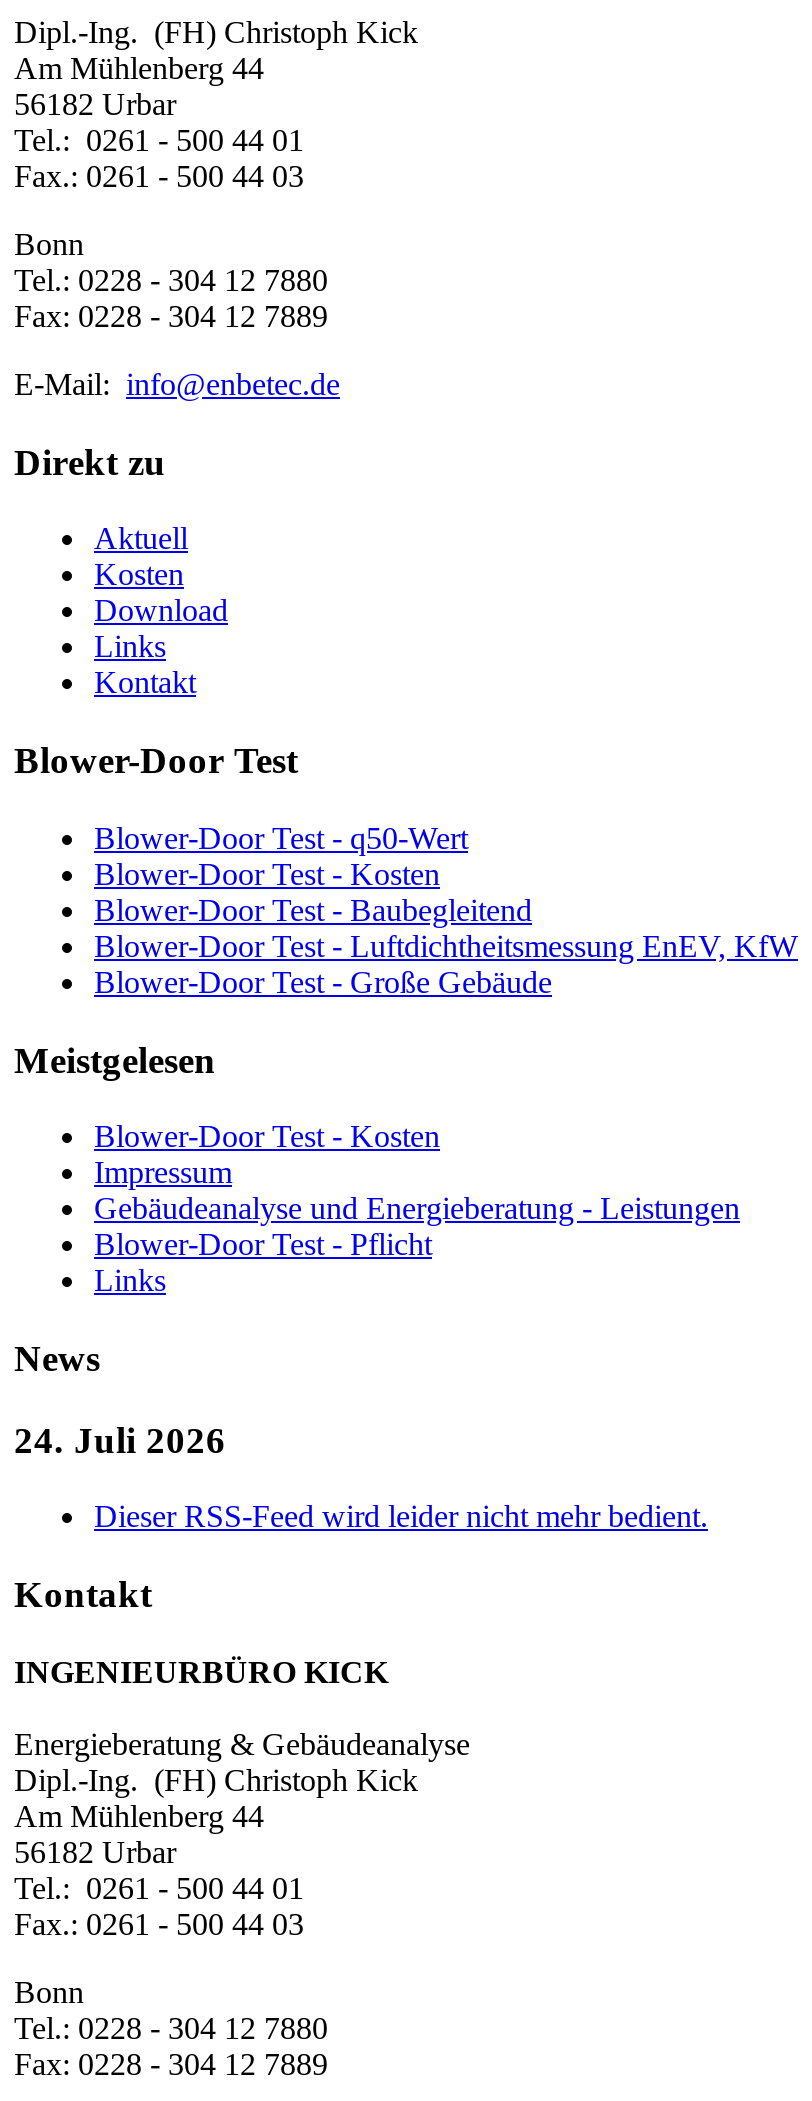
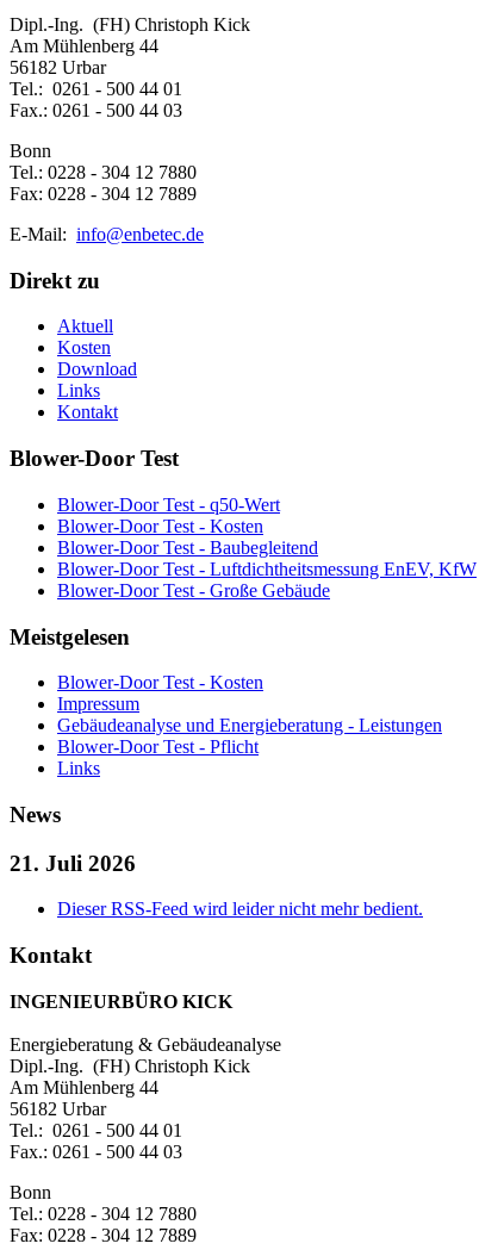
- 24. Juli 2026
+ 21. Juli 2026
